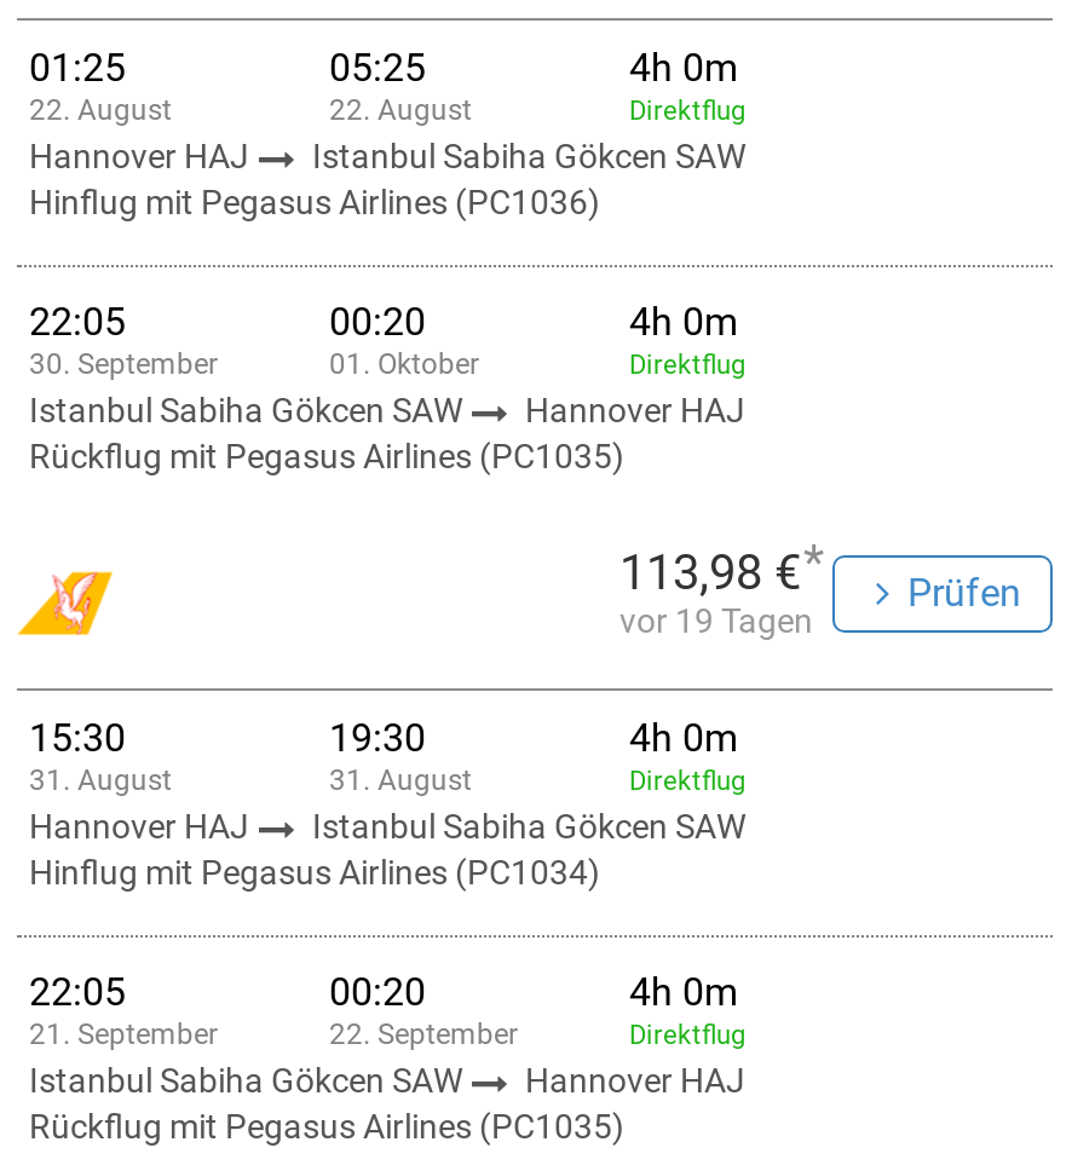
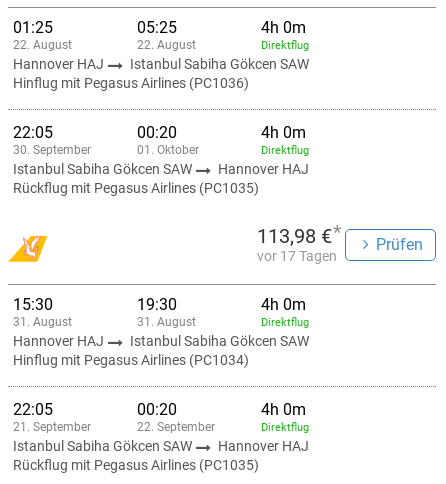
- vor 19 Tagen
+ vor 17 Tagen
